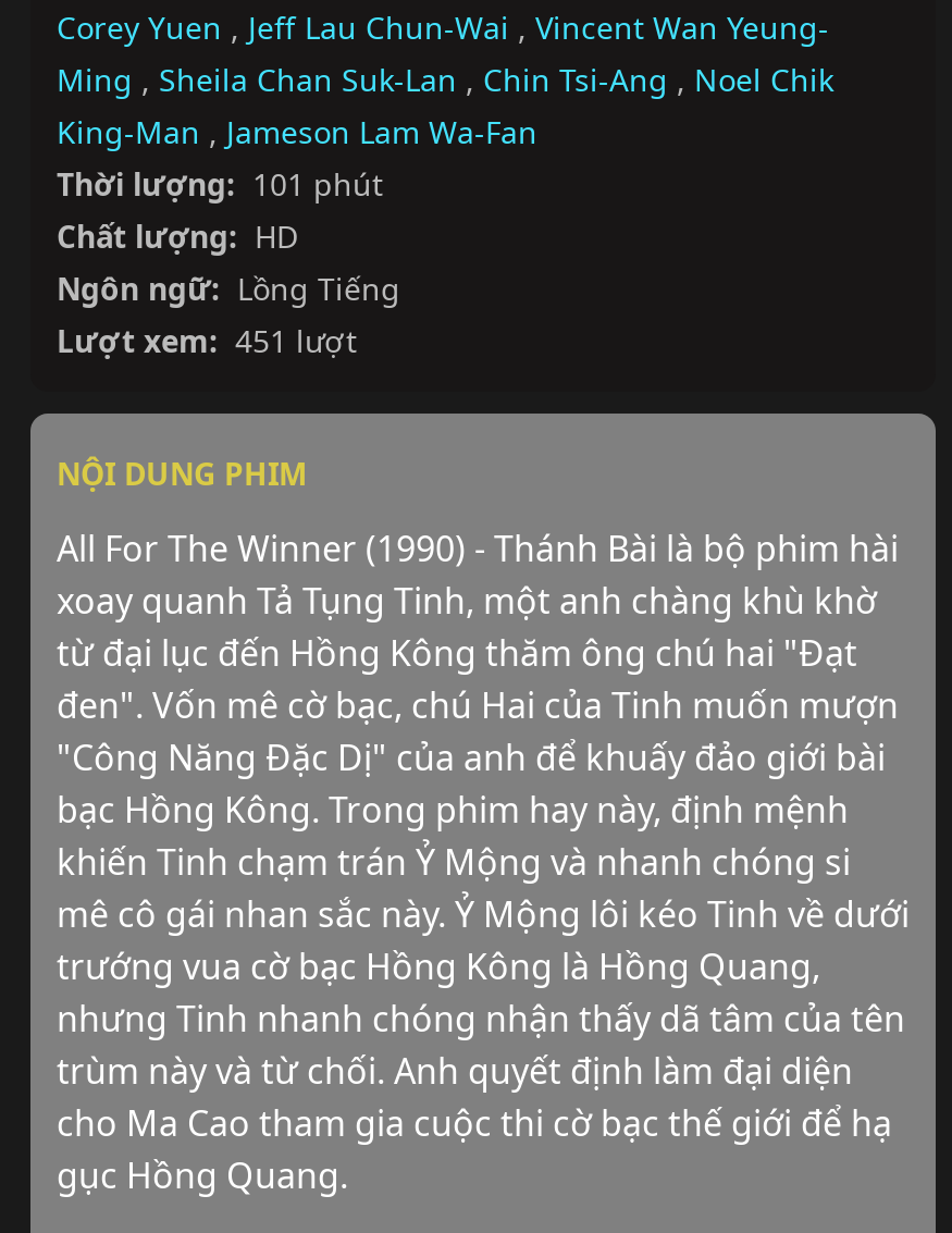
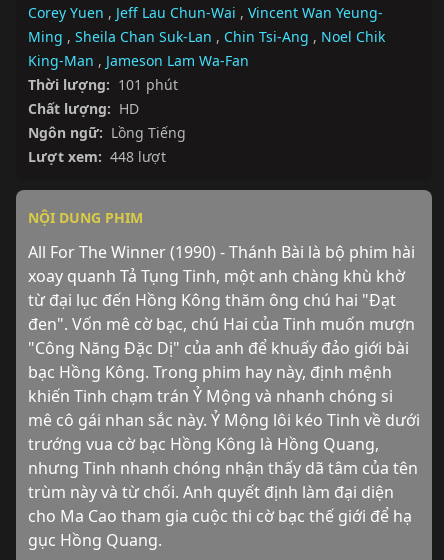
- Lượt xem: 451 lượt
+ Lượt xem: 448 lượt
